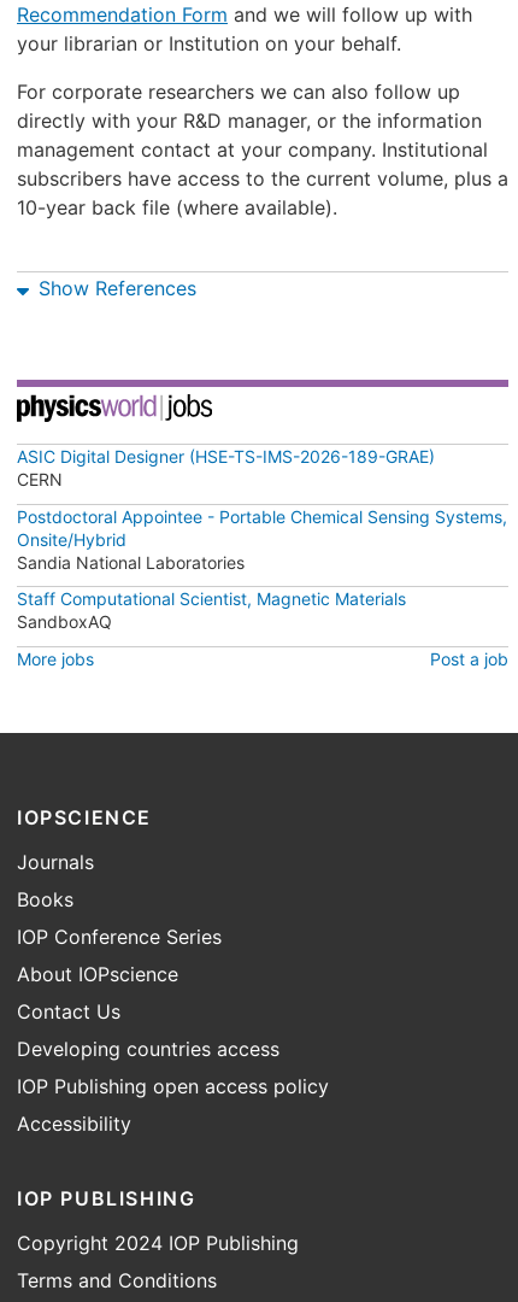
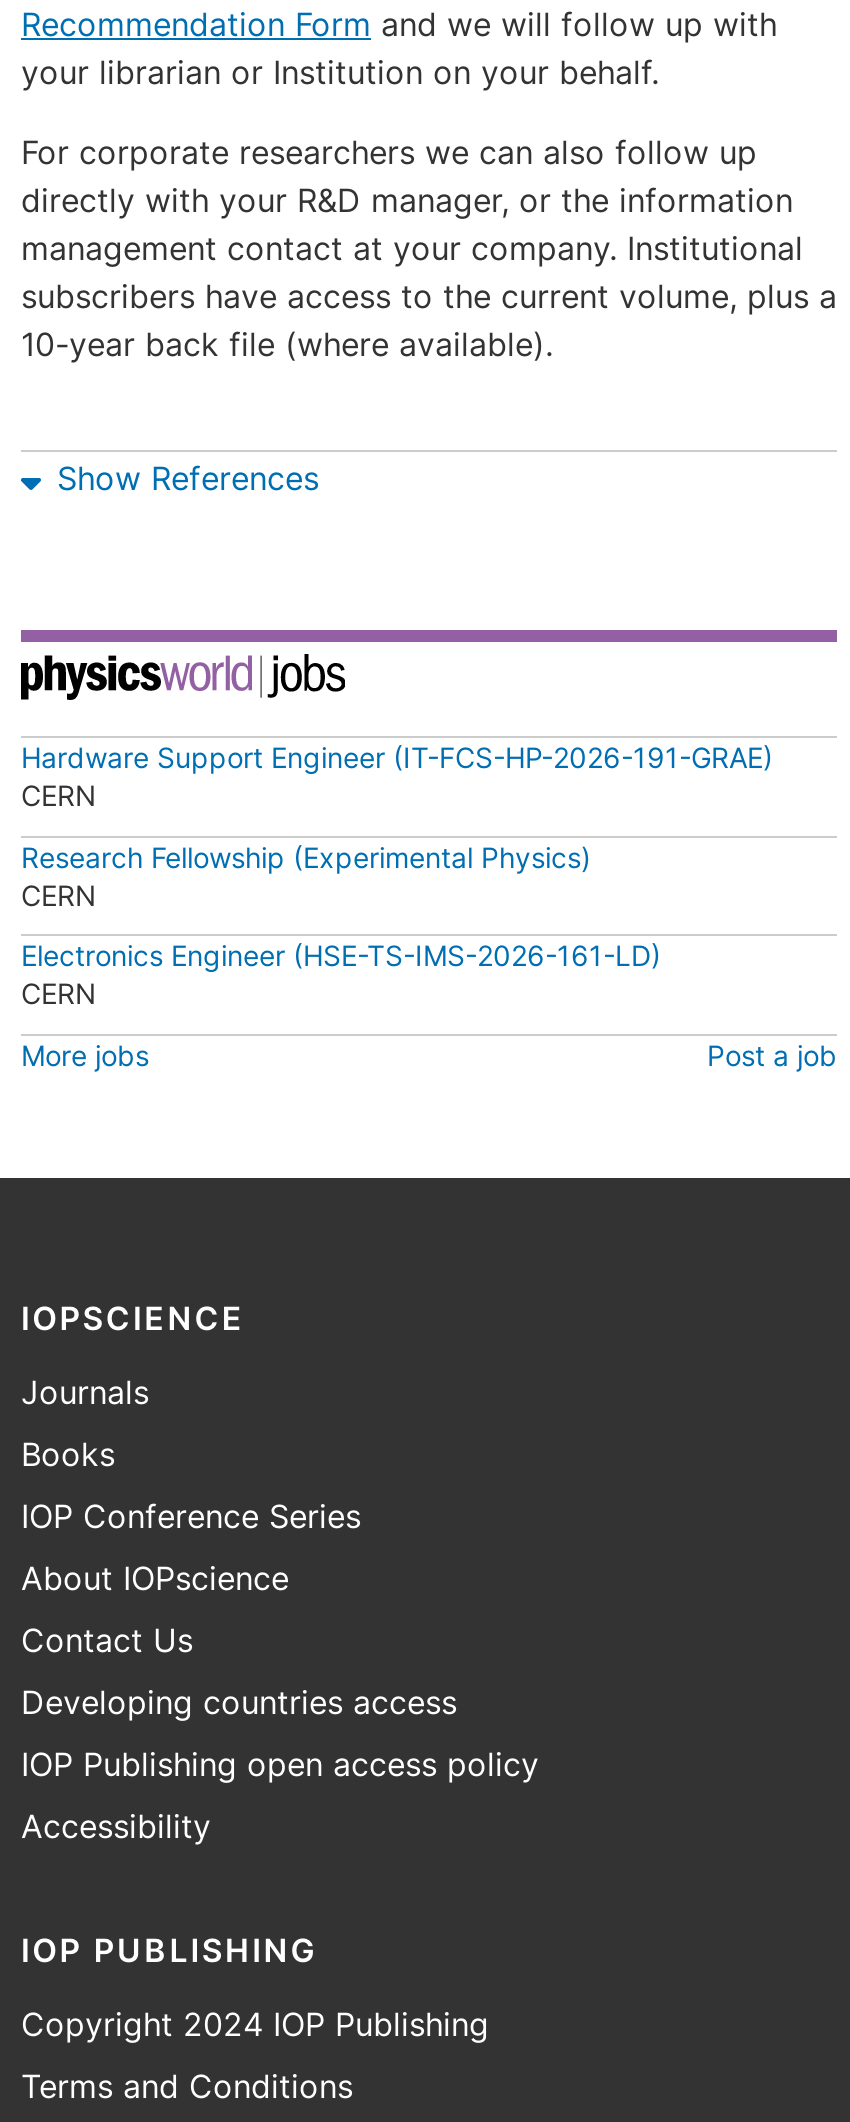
- ASIC Digital Designer (HSE-TS-IMS-2026-189-GRAE)
+ Hardware Support Engineer (IT-FCS-HP-2026-191-GRAE)

- Postdoctoral Appointee - Portable Chemical Sensing Systems,
- Onsite/Hybrid
- Sandia National Laboratories
+ Research Fellowship (Experimental Physics)
+ CERN

- Staff Computational Scientist, Magnetic Materials
- SandboxAQ
+ Electronics Engineer (HSE-TS-IMS-2026-161-LD)
+ CERN
